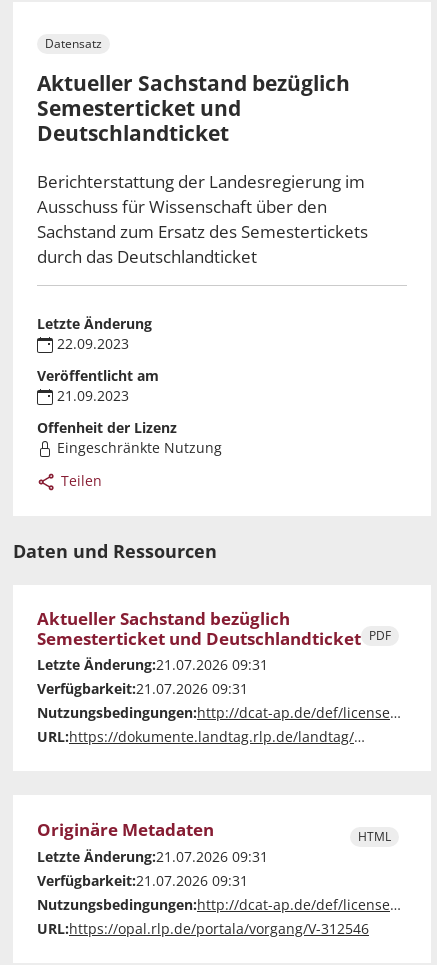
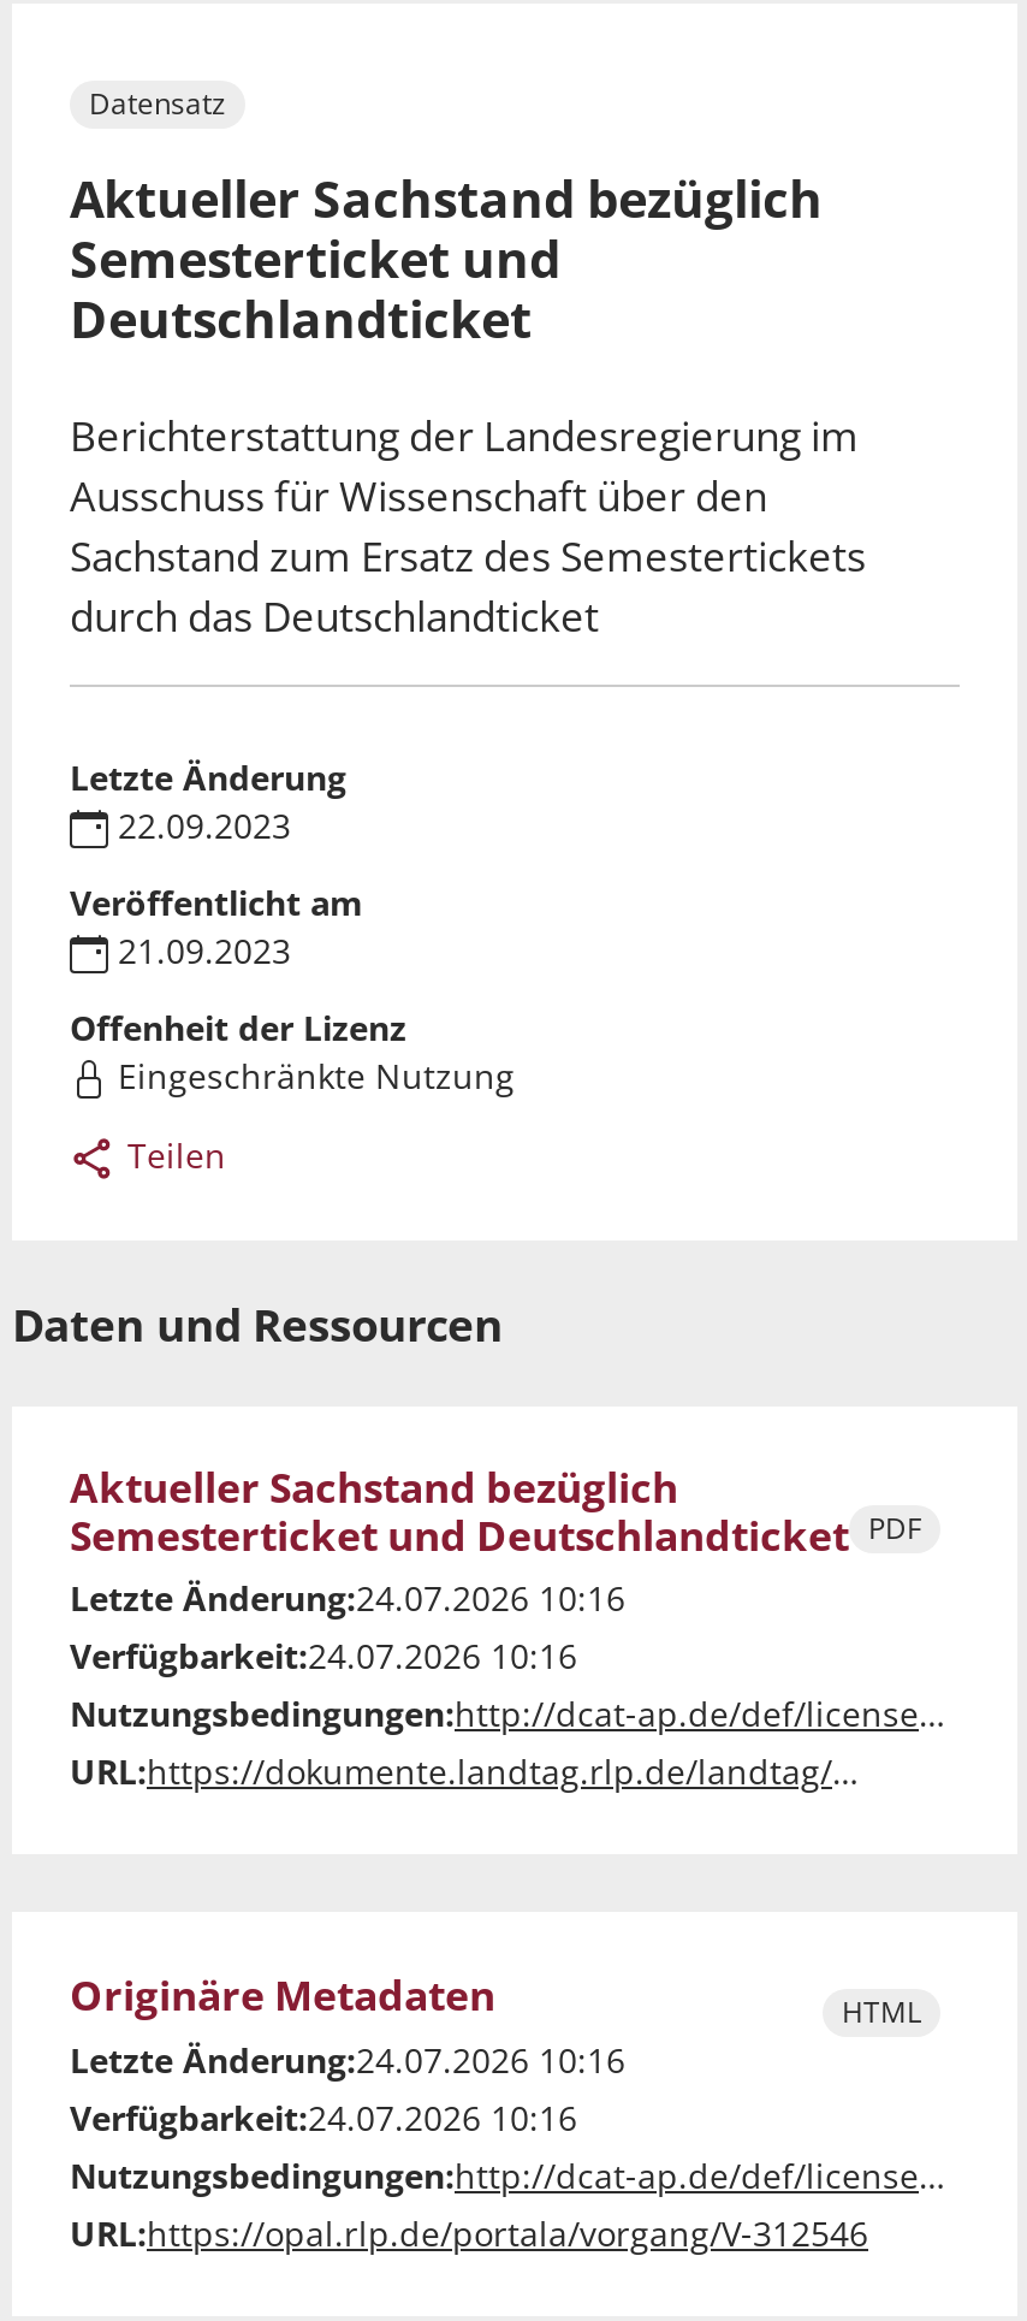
- Letzte Änderung:21.07.2026 09:31
+ Letzte Änderung:24.07.2026 10:16

- Verfügbarkeit:21.07.2026 09:31
+ Verfügbarkeit:24.07.2026 10:16

- Letzte Änderung:21.07.2026 09:31
+ Letzte Änderung:24.07.2026 10:16

- Verfügbarkeit:21.07.2026 09:31
+ Verfügbarkeit:24.07.2026 10:16
